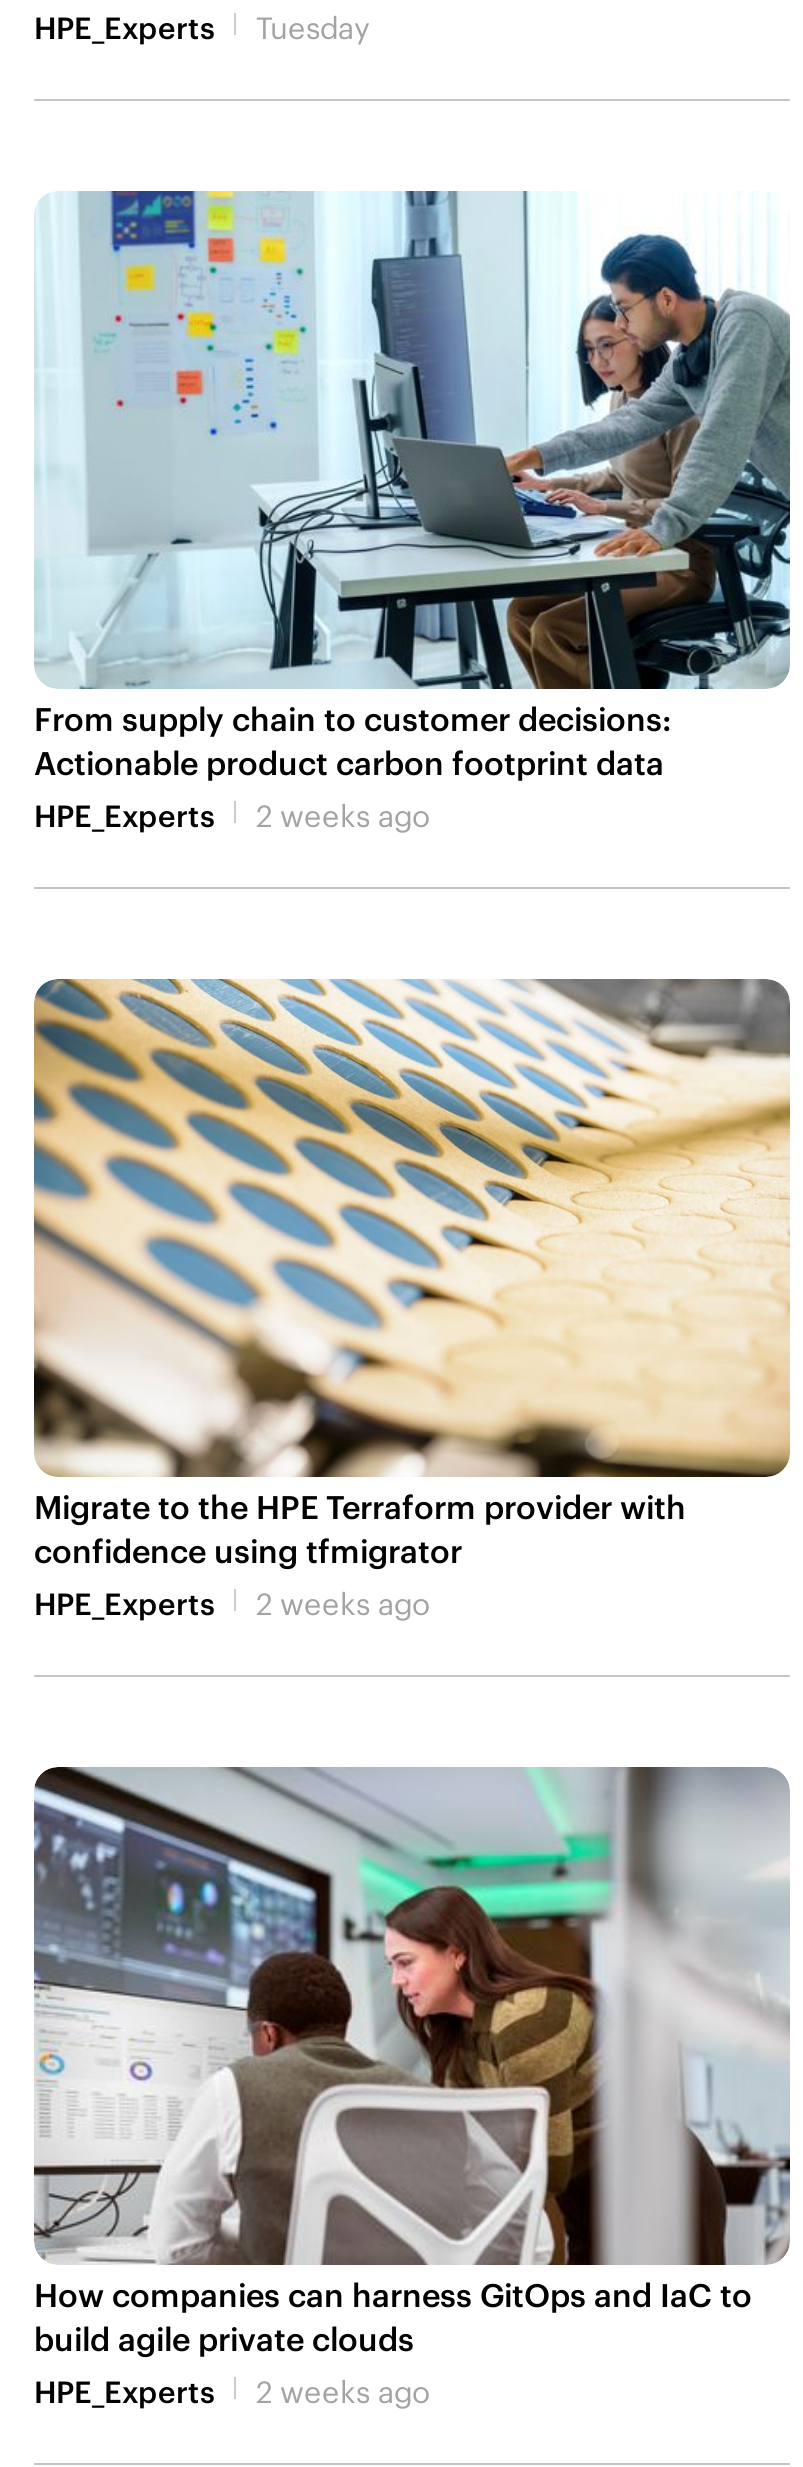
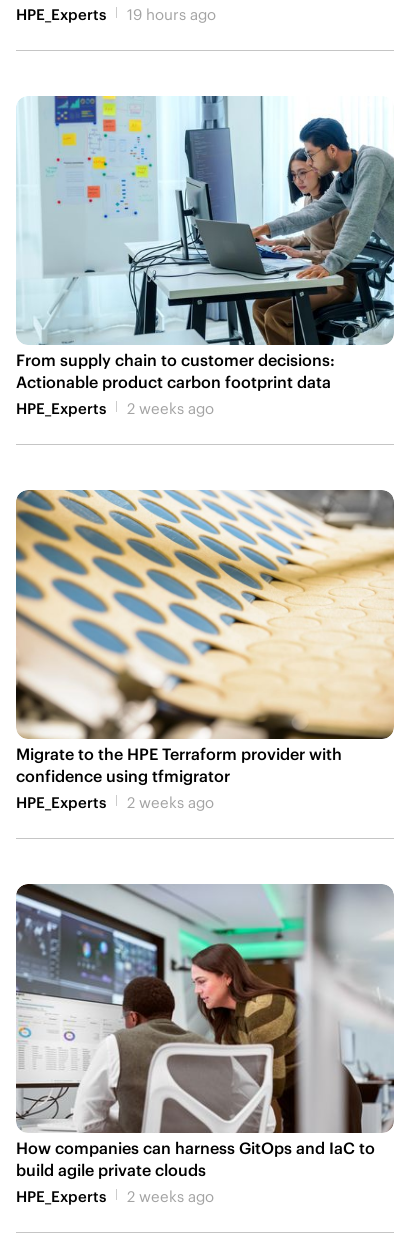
- Tuesday
+ 19 hours ago
